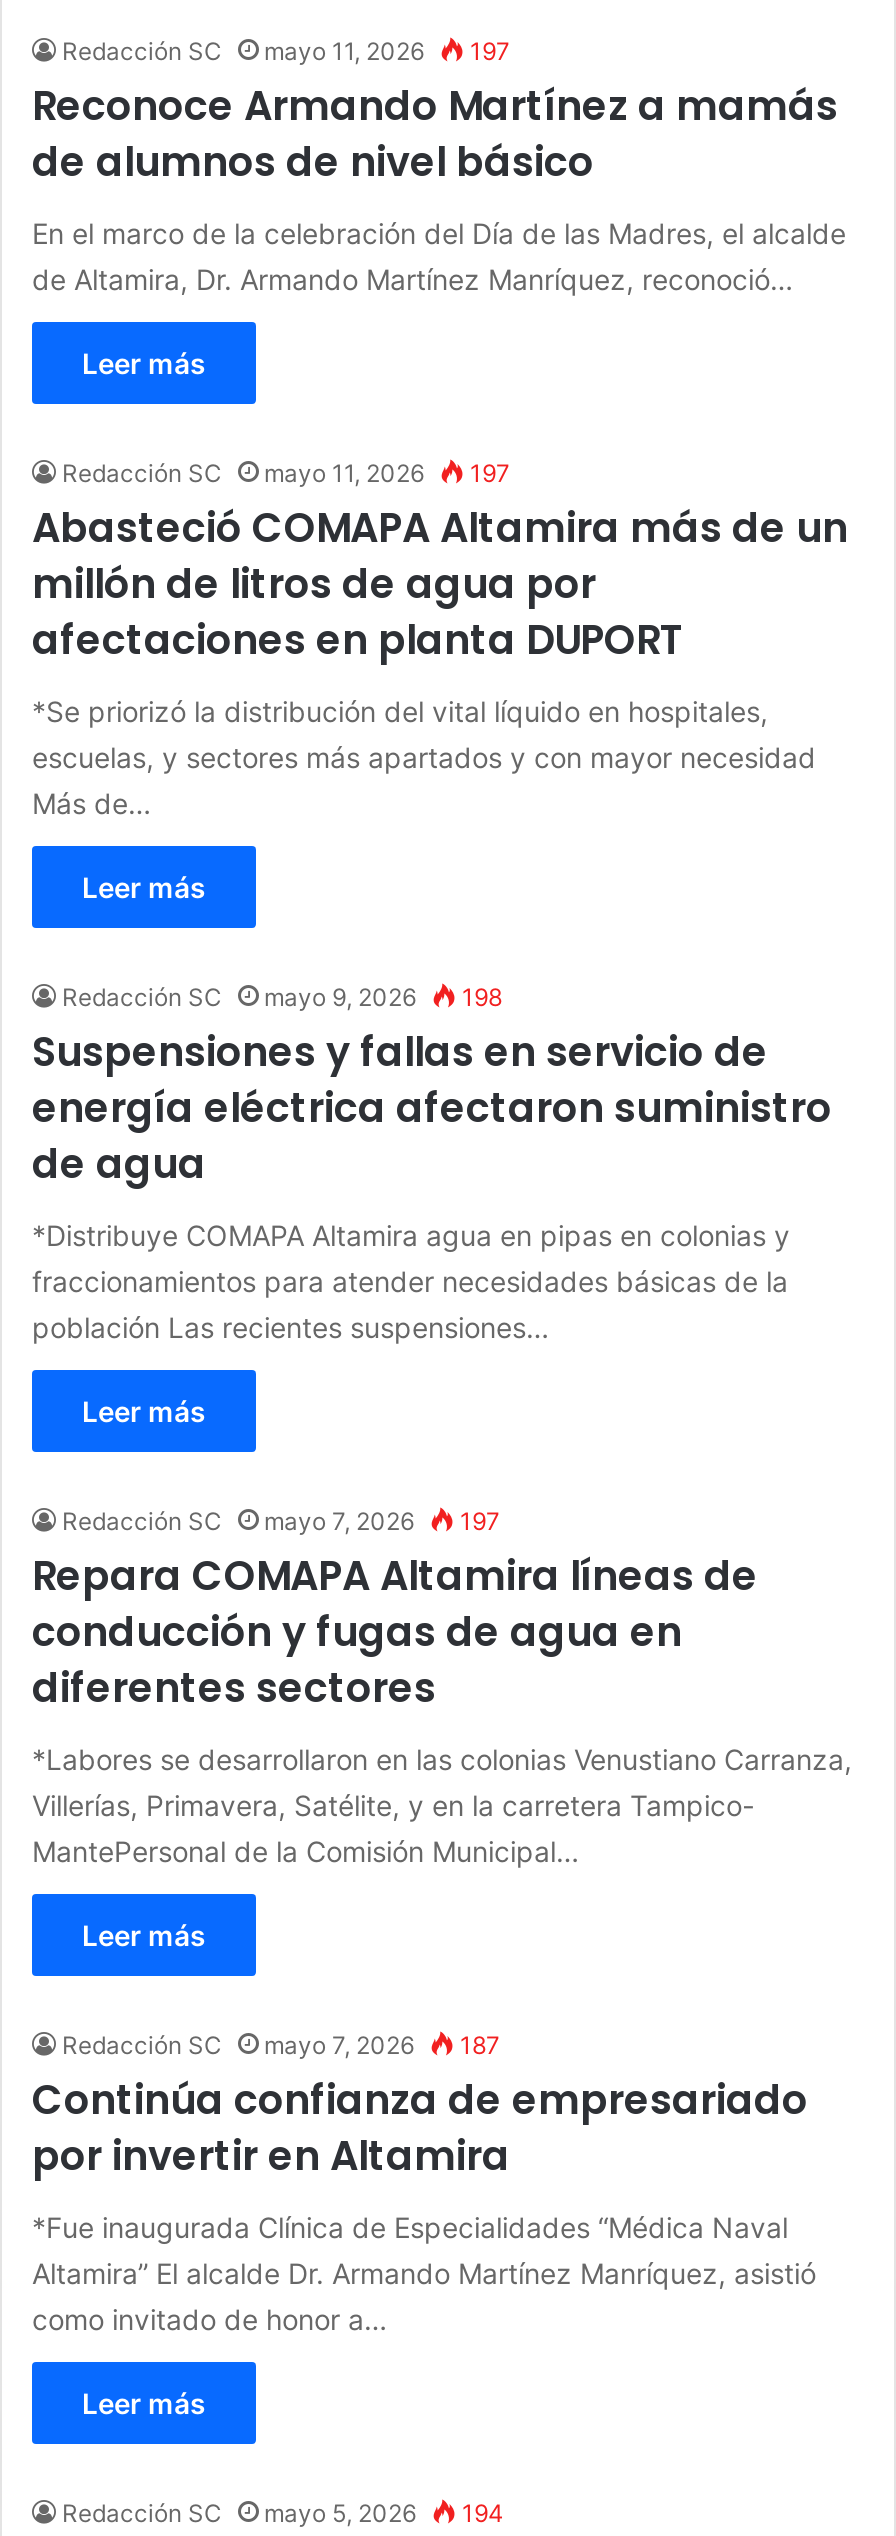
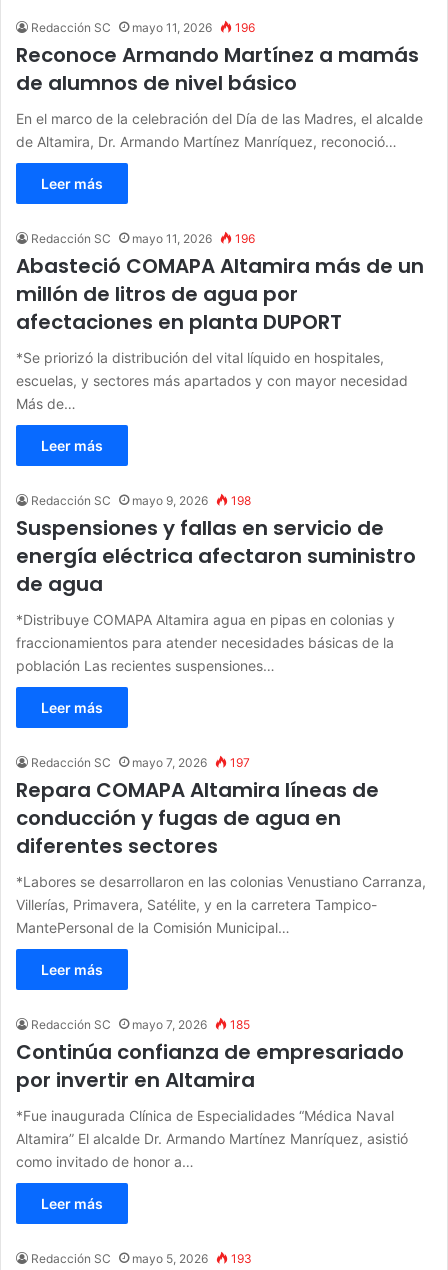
- Redacción SC mayo 11, 2026 197
+ Redacción SC mayo 11, 2026 196

- Redacción SC mayo 11, 2026 197
+ Redacción SC mayo 11, 2026 196

- Redacción SC mayo 7, 2026 187
+ Redacción SC mayo 7, 2026 185

- Redacción SC mayo 5, 2026 194
+ Redacción SC mayo 5, 2026 193
